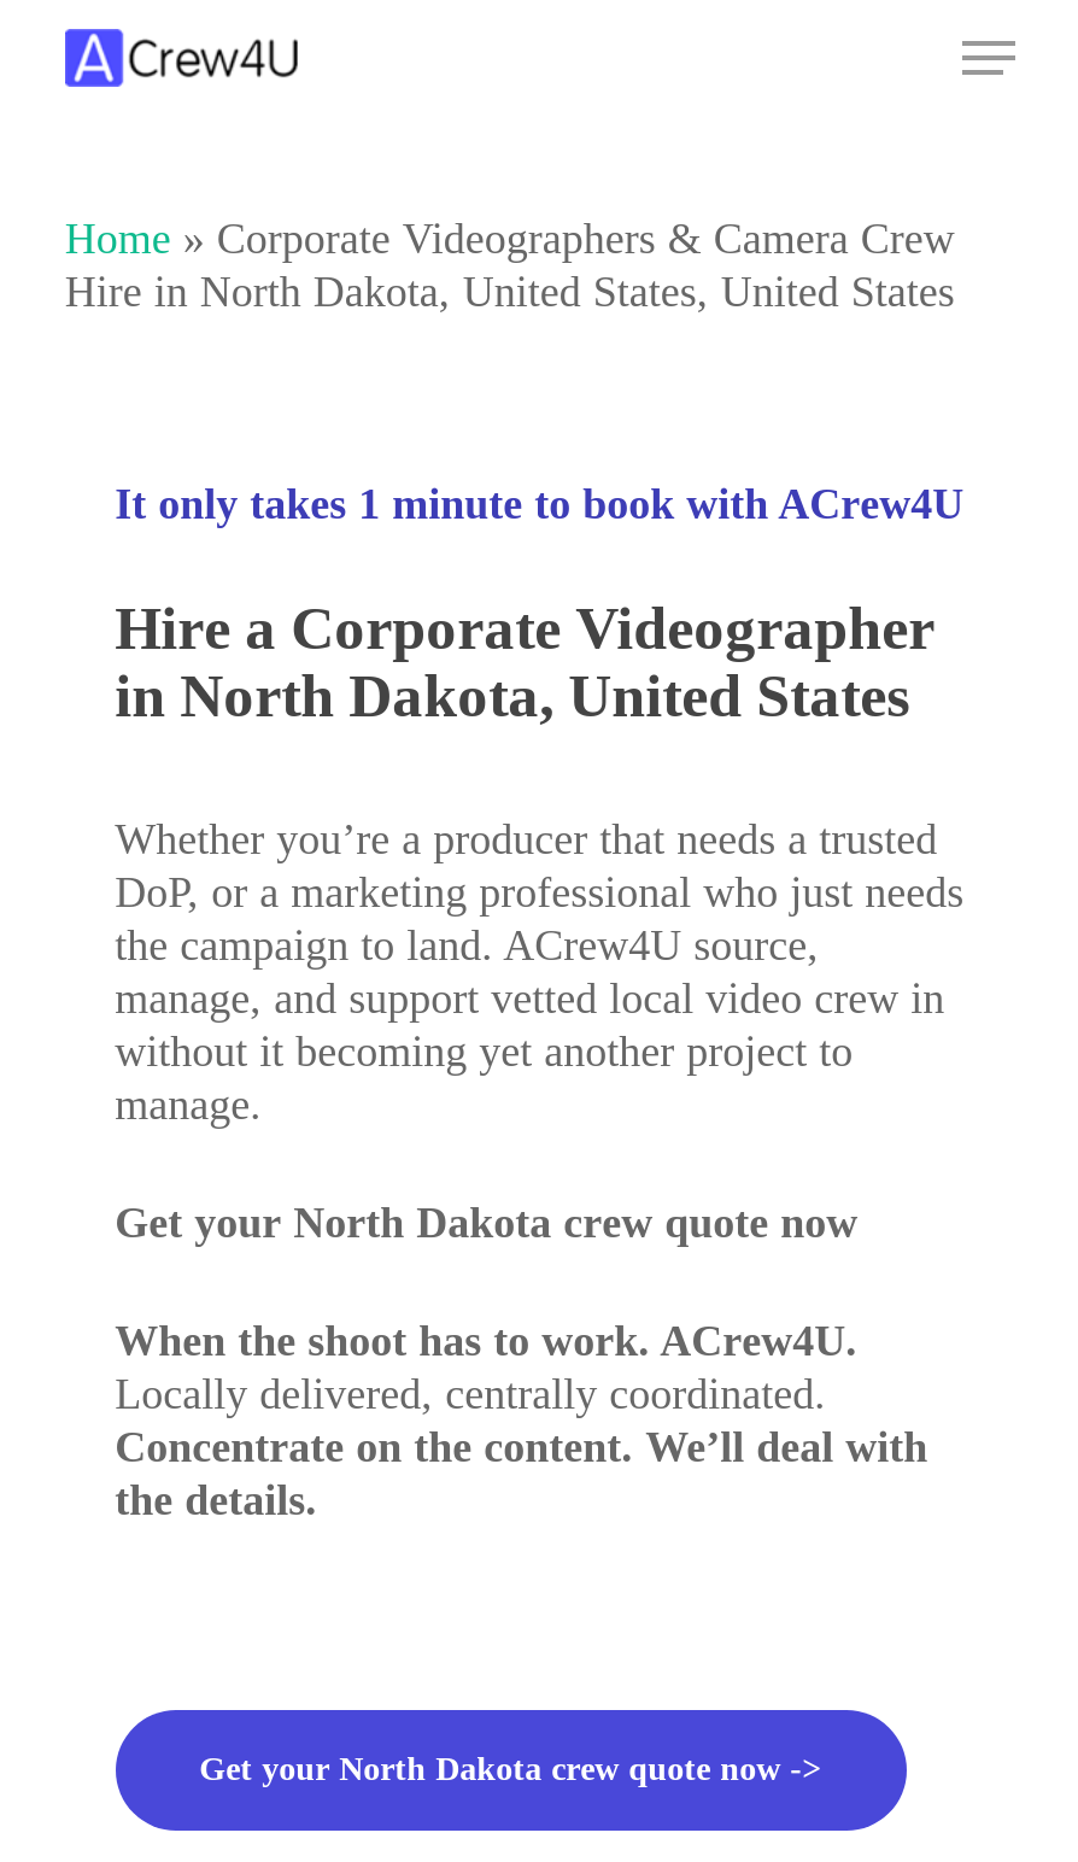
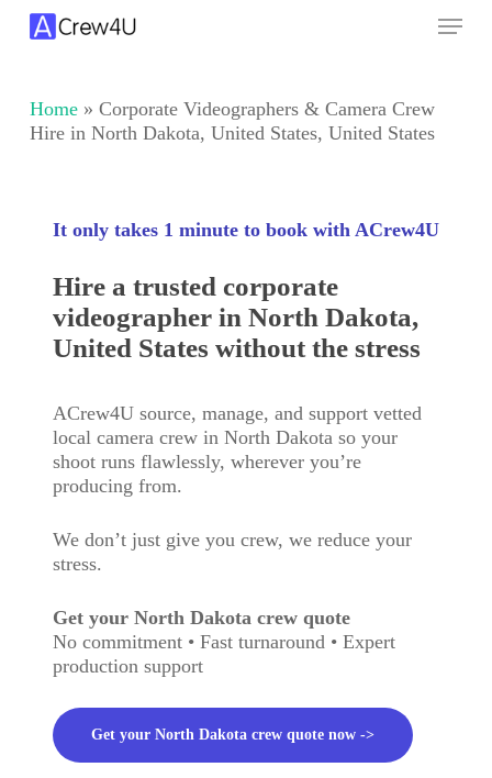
- Hire a Corporate Videographer
- in North Dakota, United States
+ Hire a trusted corporate
+ videographer in North Dakota,
+ United States without the stress

- Whether you’re a producer that needs a trusted
- DoP, or a marketing professional who just needs
- the campaign to land. ACrew4U source,
- manage, and support vetted local video crew in
- without it becoming yet another project to
- manage.
+ ACrew4U source, manage, and support vetted
+ local camera crew in North Dakota so your
+ shoot runs flawlessly, wherever you’re
+ producing from.

- Get your North Dakota crew quote now
+ We don’t just give you crew, we reduce your
+ stress.

- When the shoot has to work. ACrew4U.
- Locally delivered, centrally coordinated.
- Concentrate on the content. We’ll deal with
- the details.
+ Get your North Dakota crew quote
+ No commitment • Fast turnaround • Expert
+ production support
